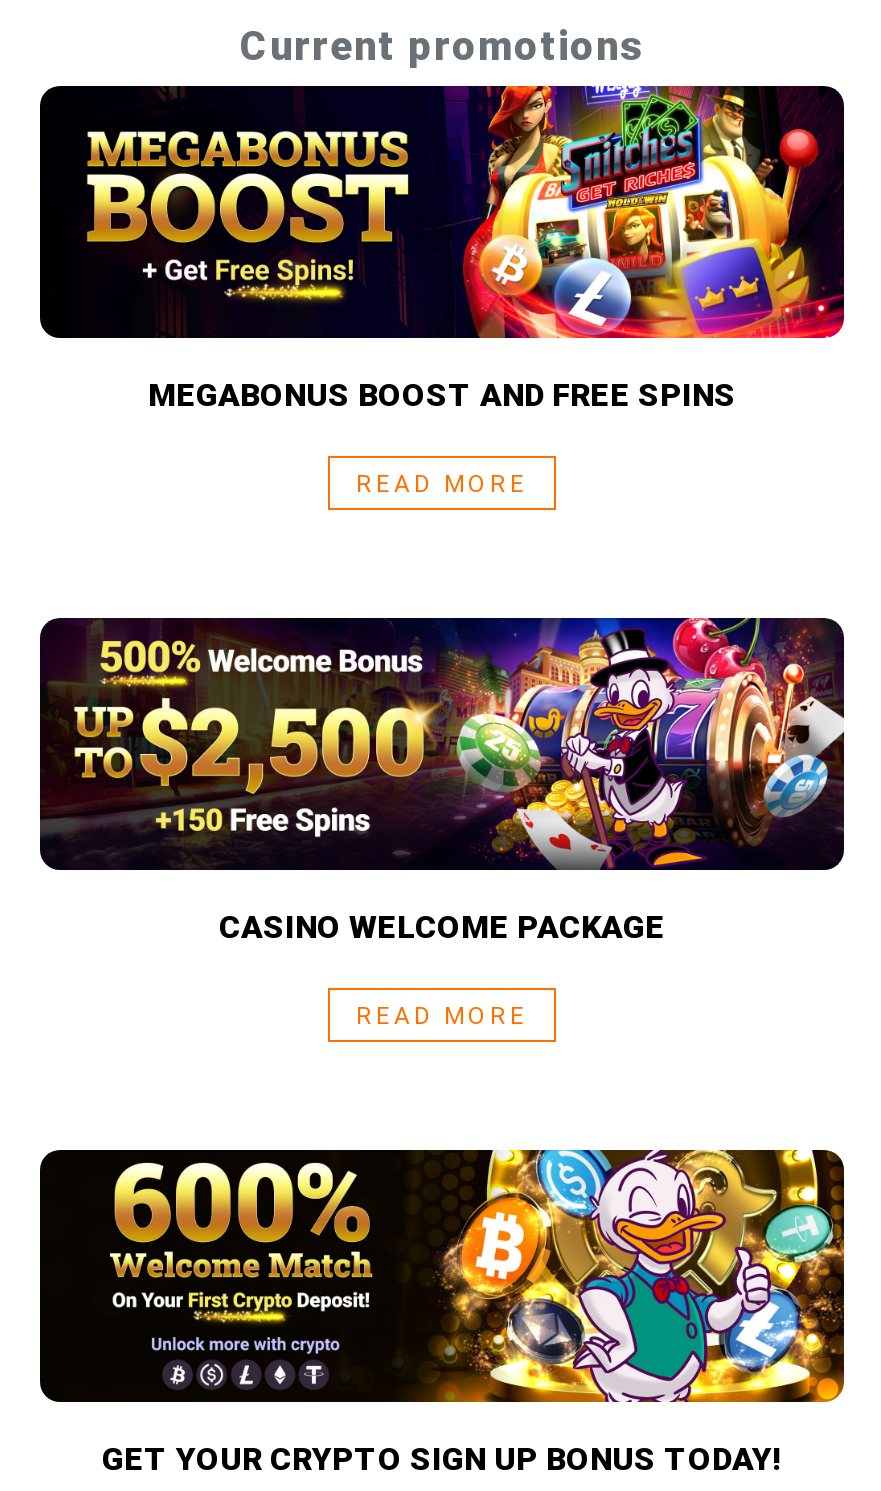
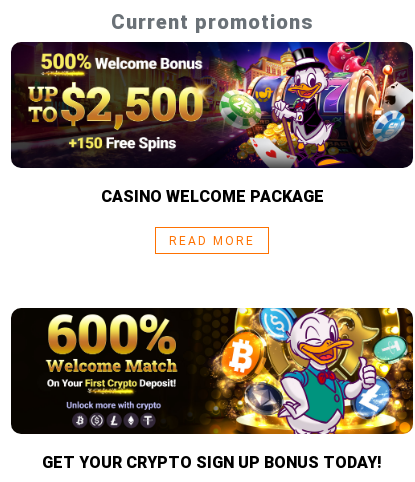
- [image]
- MEGABONUS BOOST AND FREE SPINS
- READ MORE
